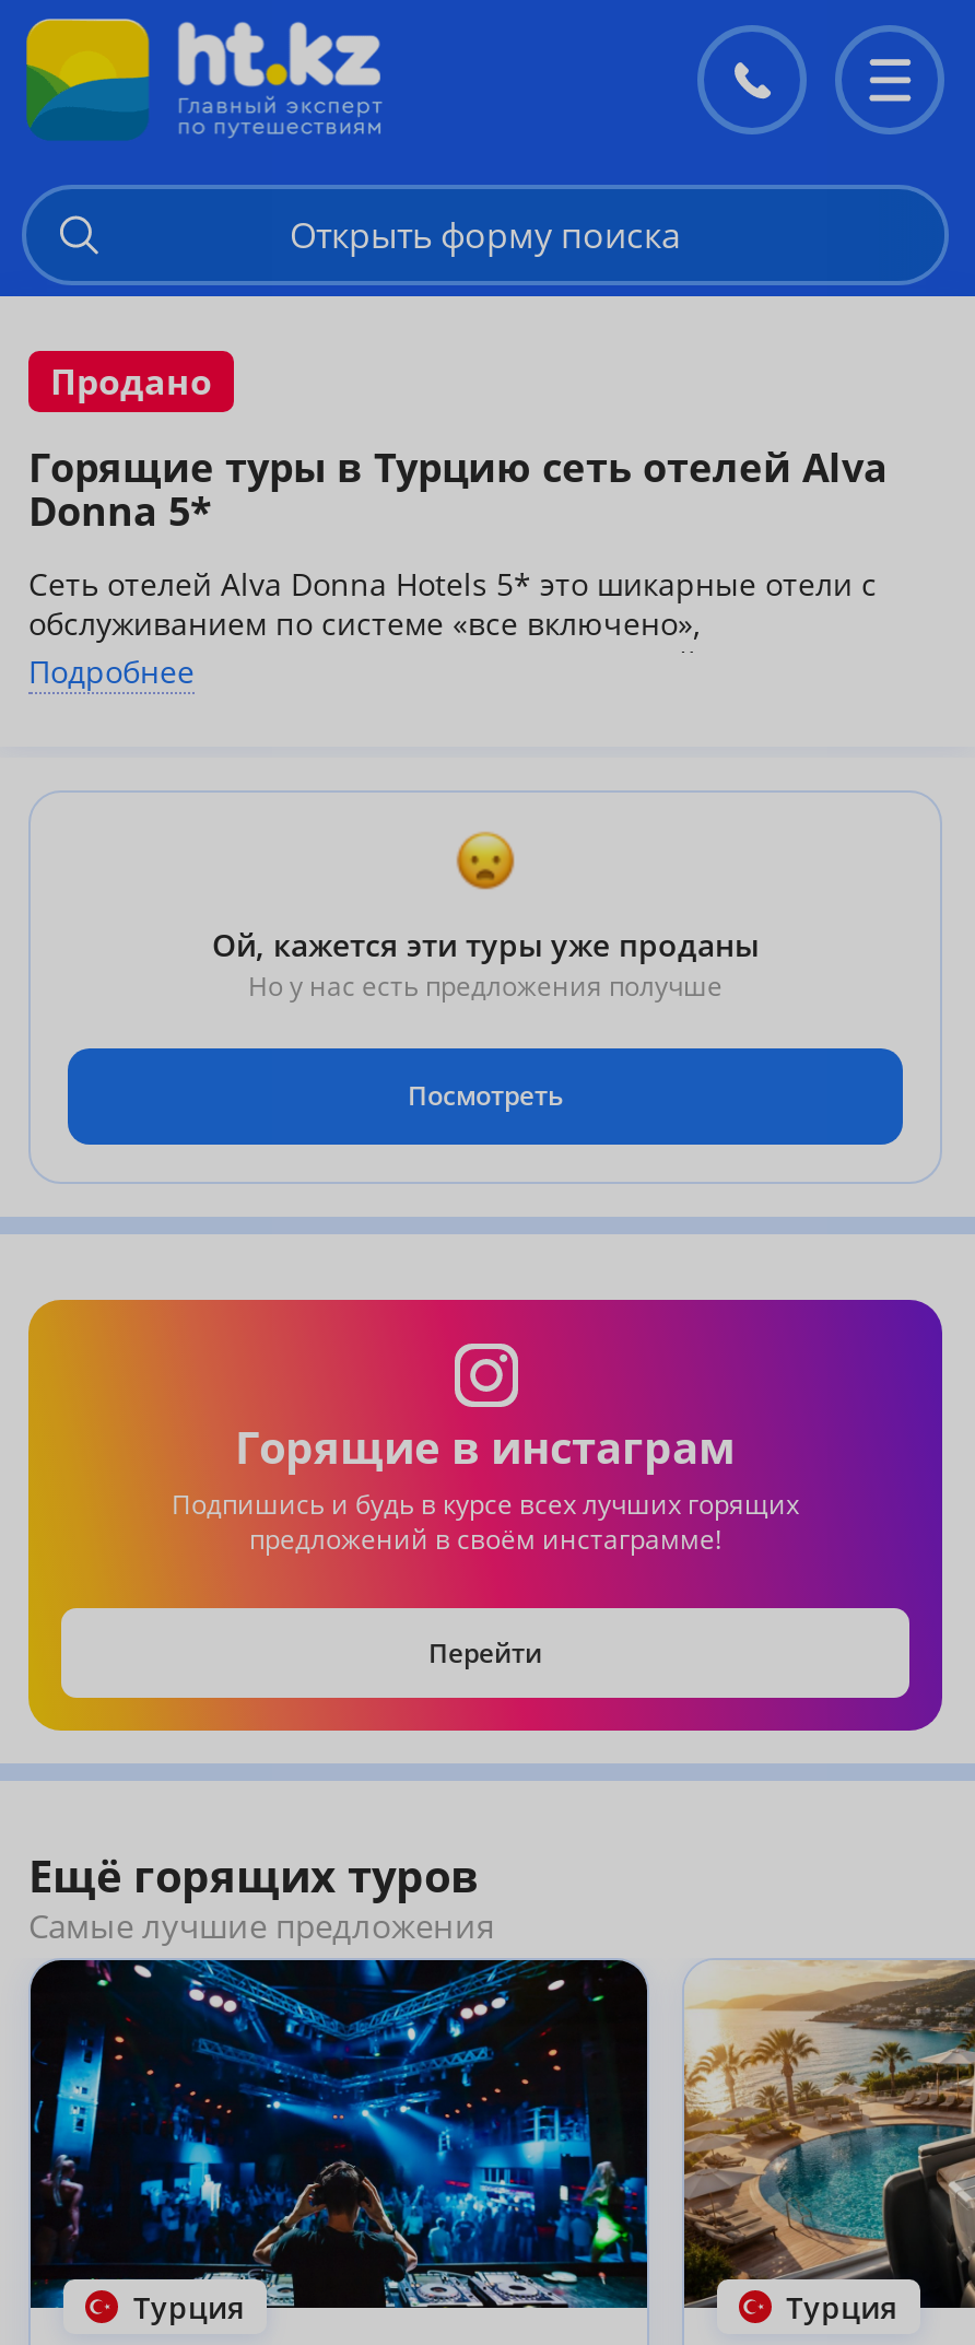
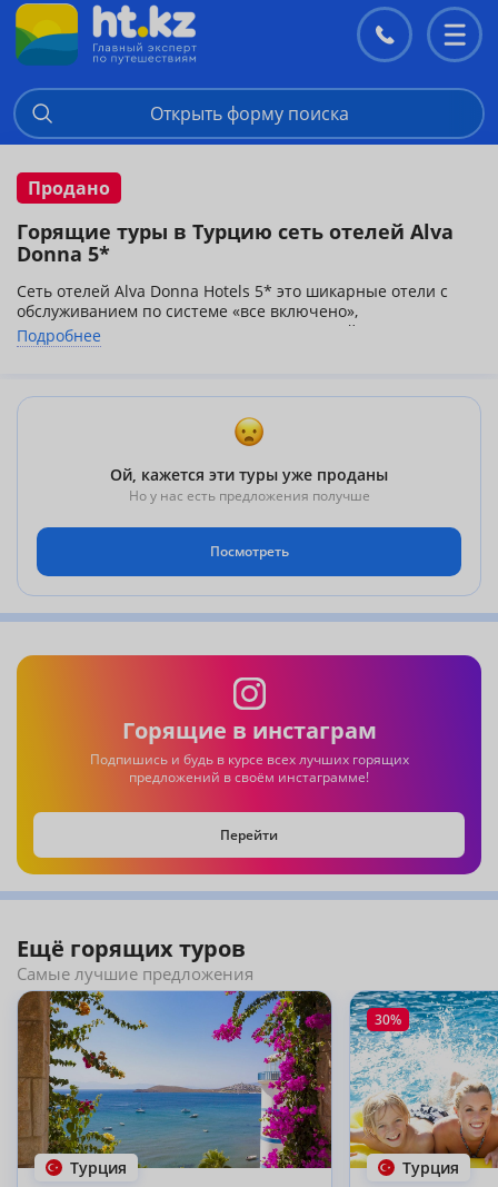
- [image]
+ [image]

- [image]
+ [image]

+ 30%
